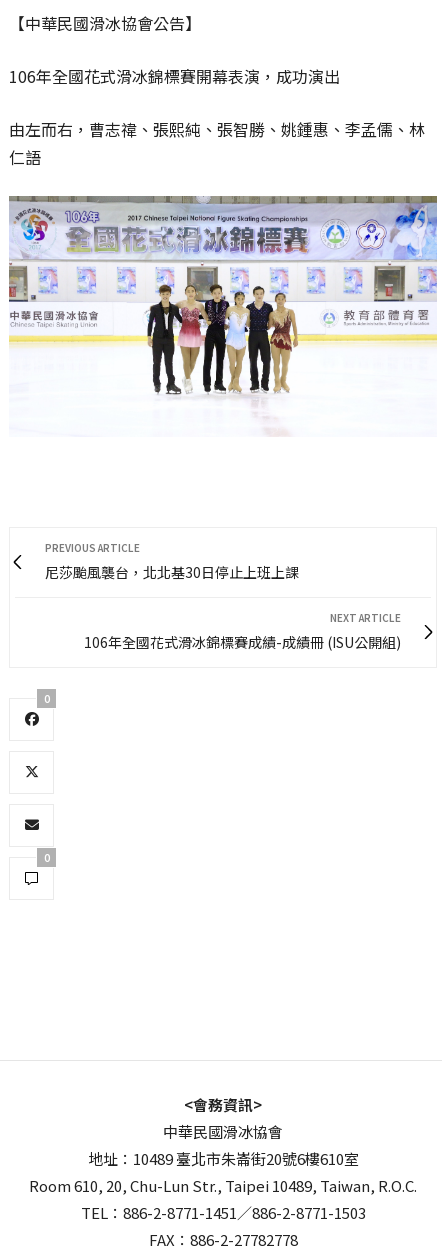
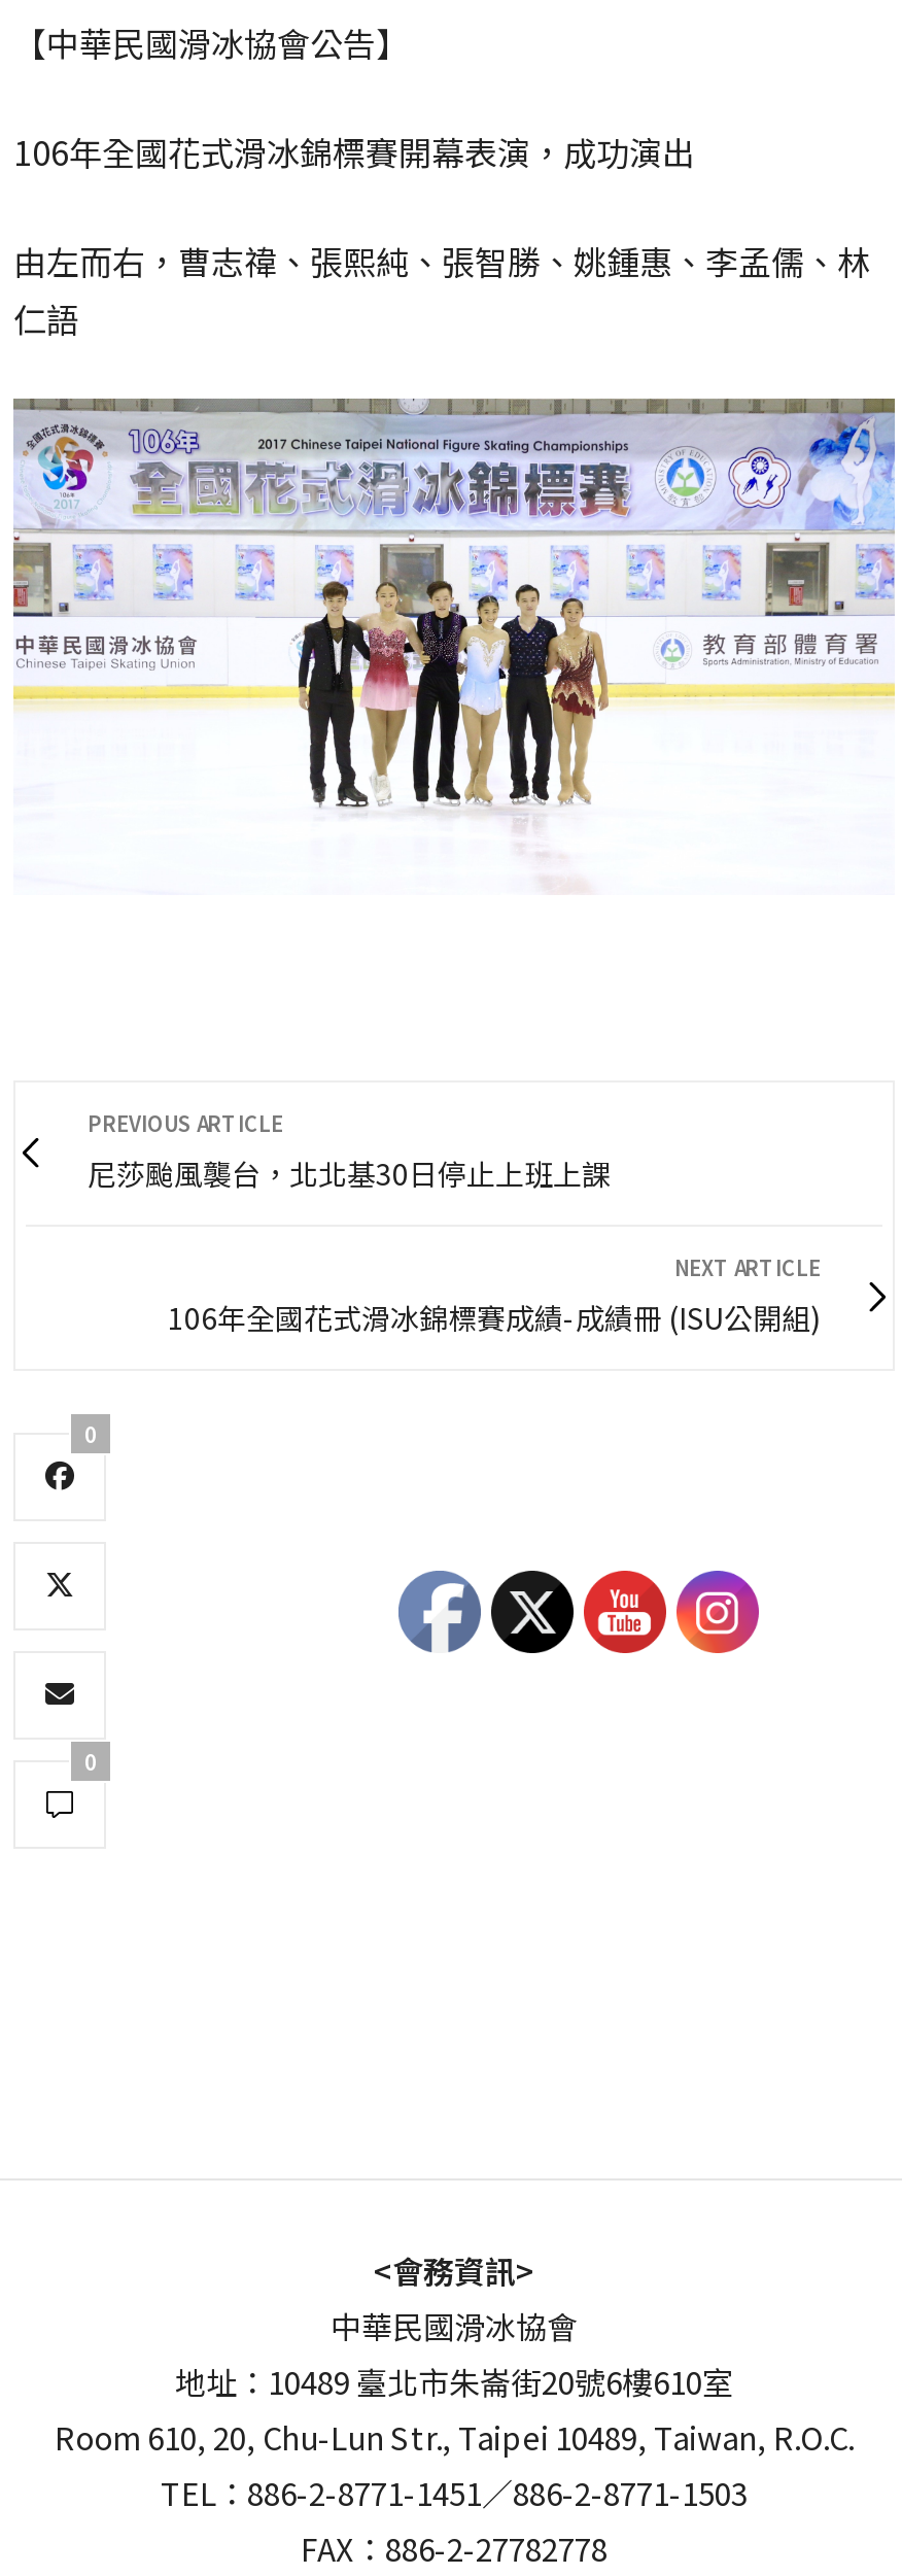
+ [image]
